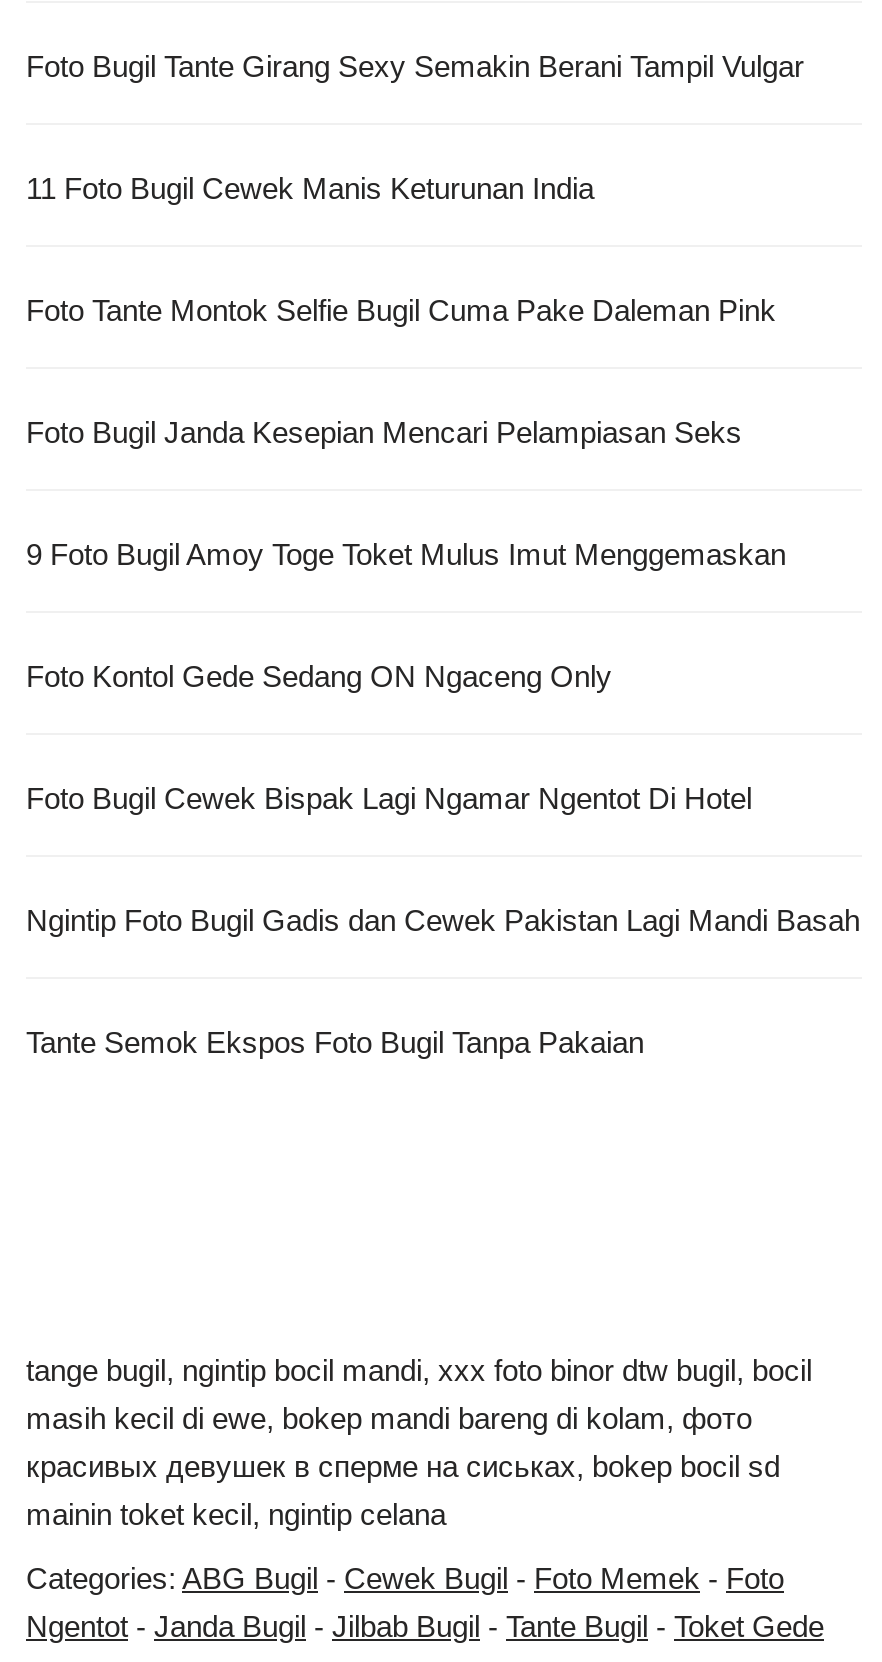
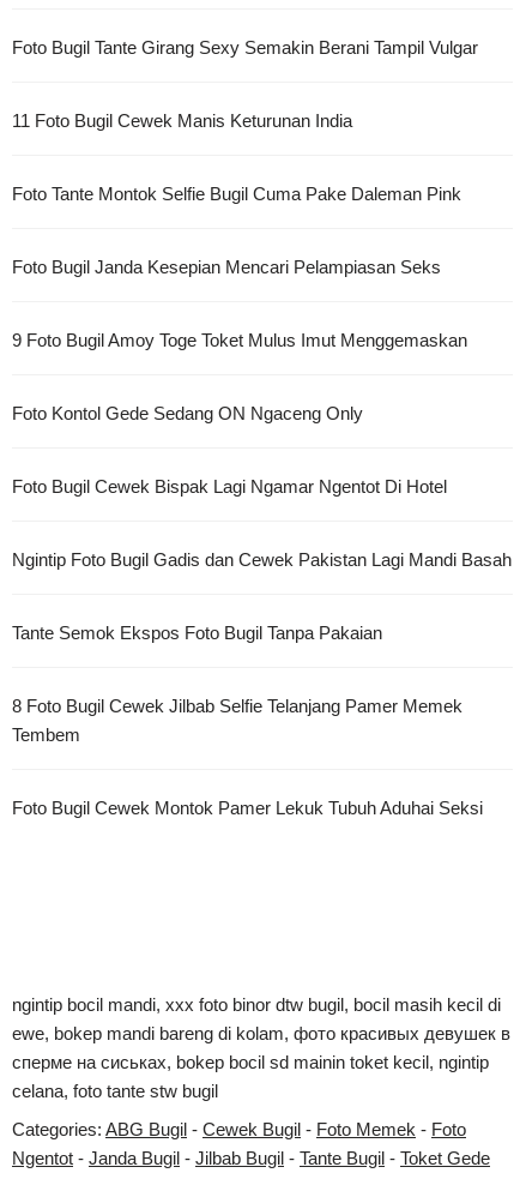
+ 8 Foto Bugil Cewek Jilbab Selfie Telanjang Pamer Memek
+ Tembem

+ Foto Bugil Cewek Montok Pamer Lekuk Tubuh Aduhai Seksi

- tange bugil, ngintip bocil mandi, xxx foto binor dtw bugil, bocil
- masih kecil di ewe, bokep mandi bareng di kolam, фото
- красивых девушек в сперме на сиськах, bokep bocil sd
- mainin toket kecil, ngintip celana
+ ngintip bocil mandi, xxx foto binor dtw bugil, bocil masih kecil di
+ ewe, bokep mandi bareng di kolam, фото красивых девушек в
+ сперме на сиськах, bokep bocil sd mainin toket kecil, ngintip
+ celana, foto tante stw bugil
